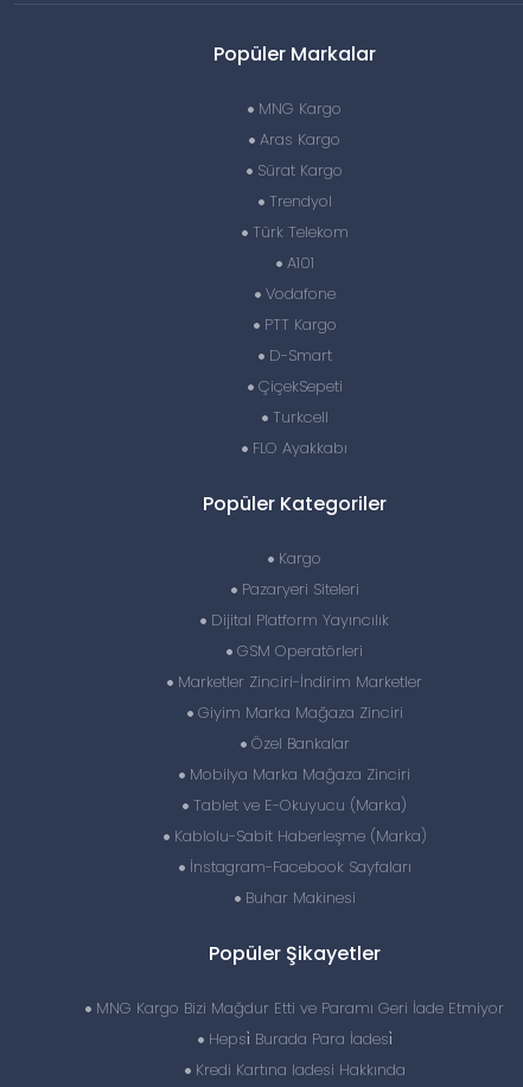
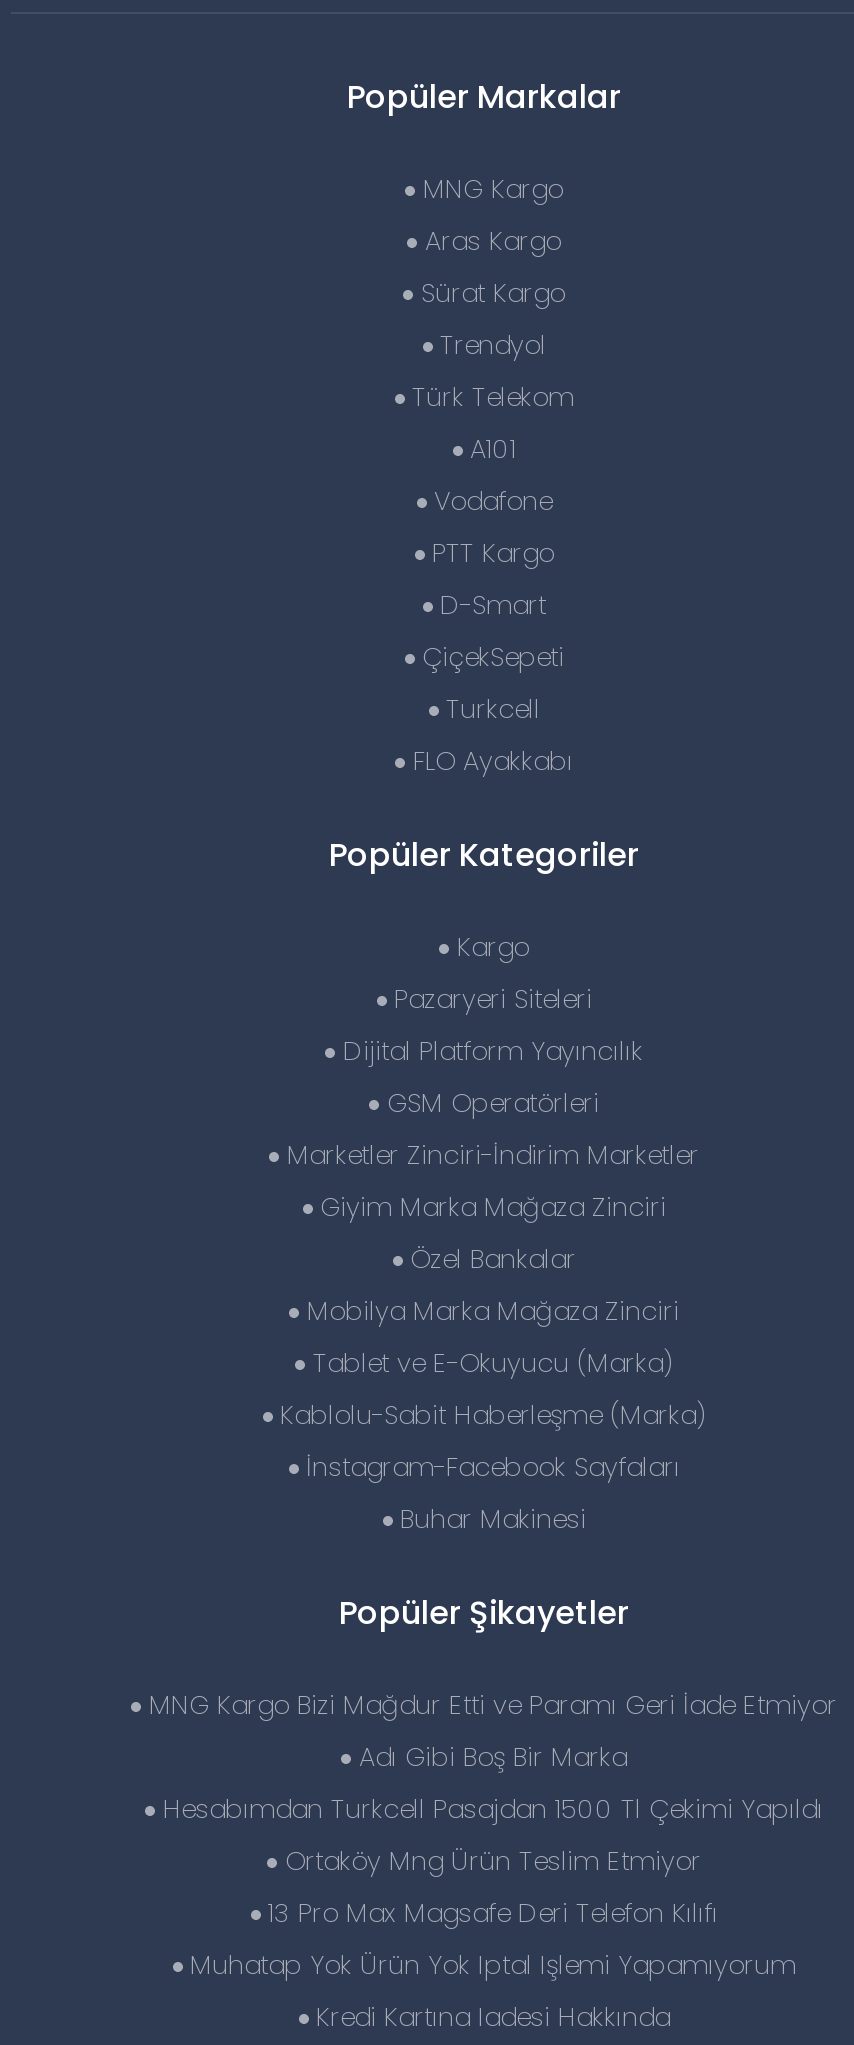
- Hepsi̇ Burada Para İadesi̇
+ Adı Gibi Boş Bir Marka
+ Hesabımdan Turkcell Pasajdan 1500 Tl Çekimi Yapıldı
+ Ortaköy Mng Ürün Teslim Etmiyor
+ 13 Pro Max Magsafe Deri Telefon Kılıfı
+ Muhatap Yok Ürün Yok Iptal Işlemi Yapamıyorum
